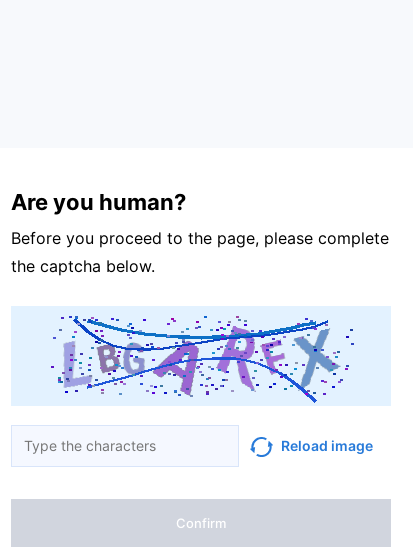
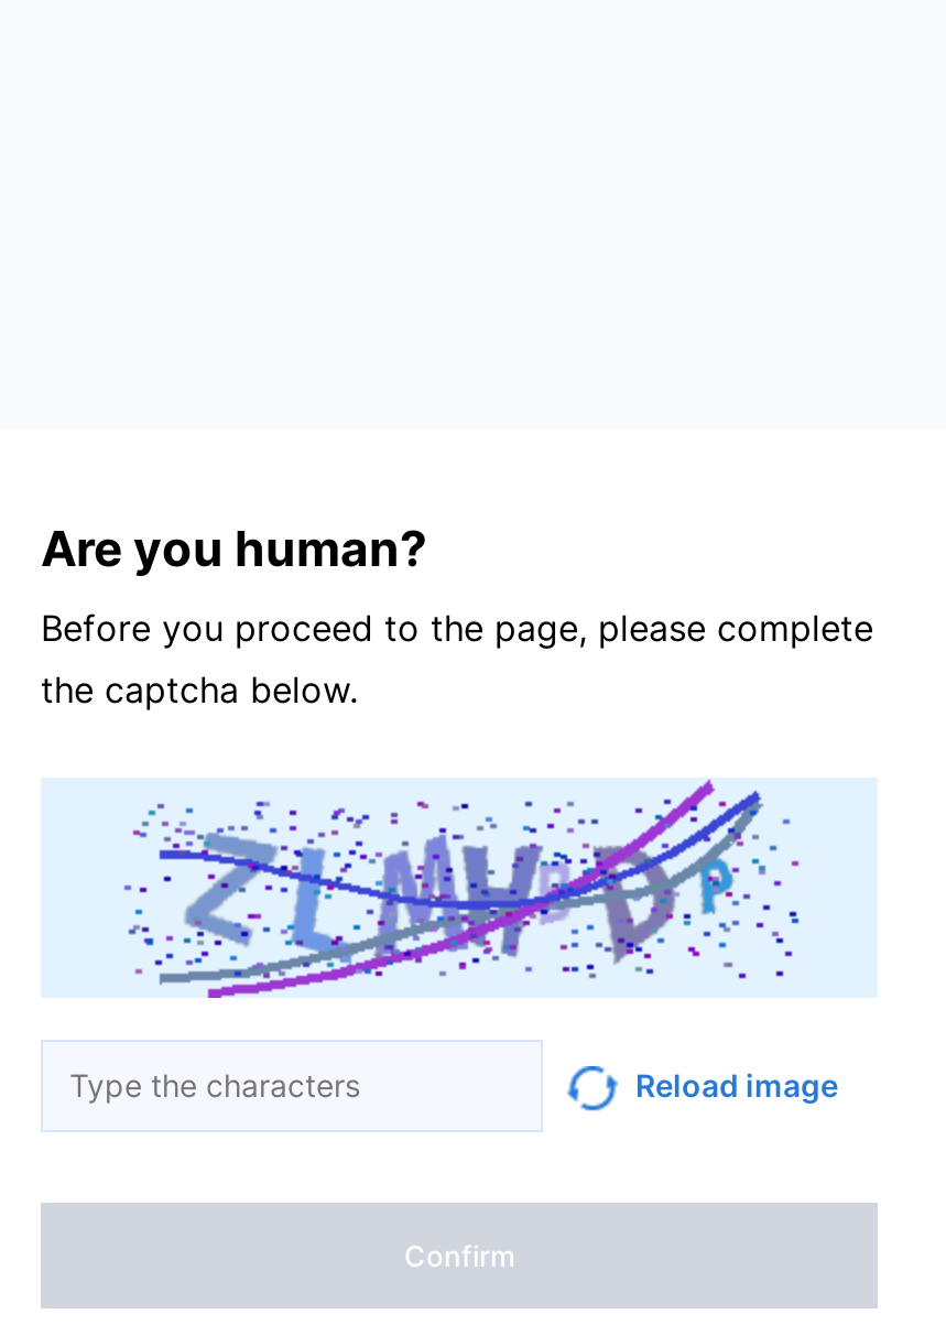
- [image]
+ [image]
